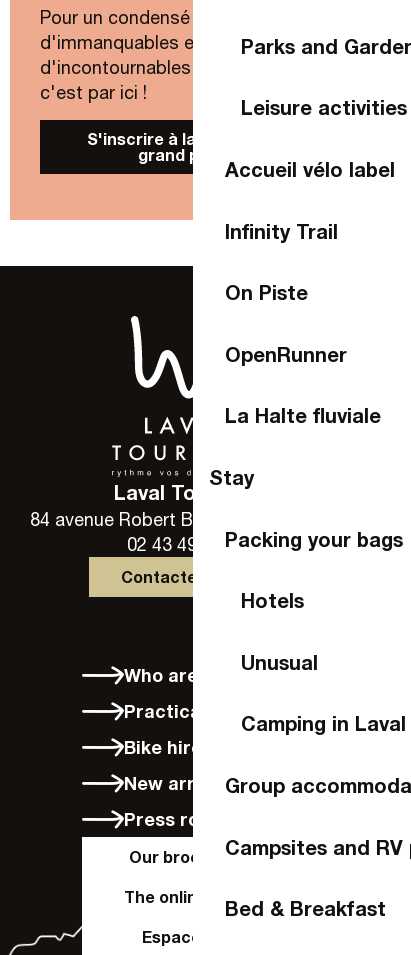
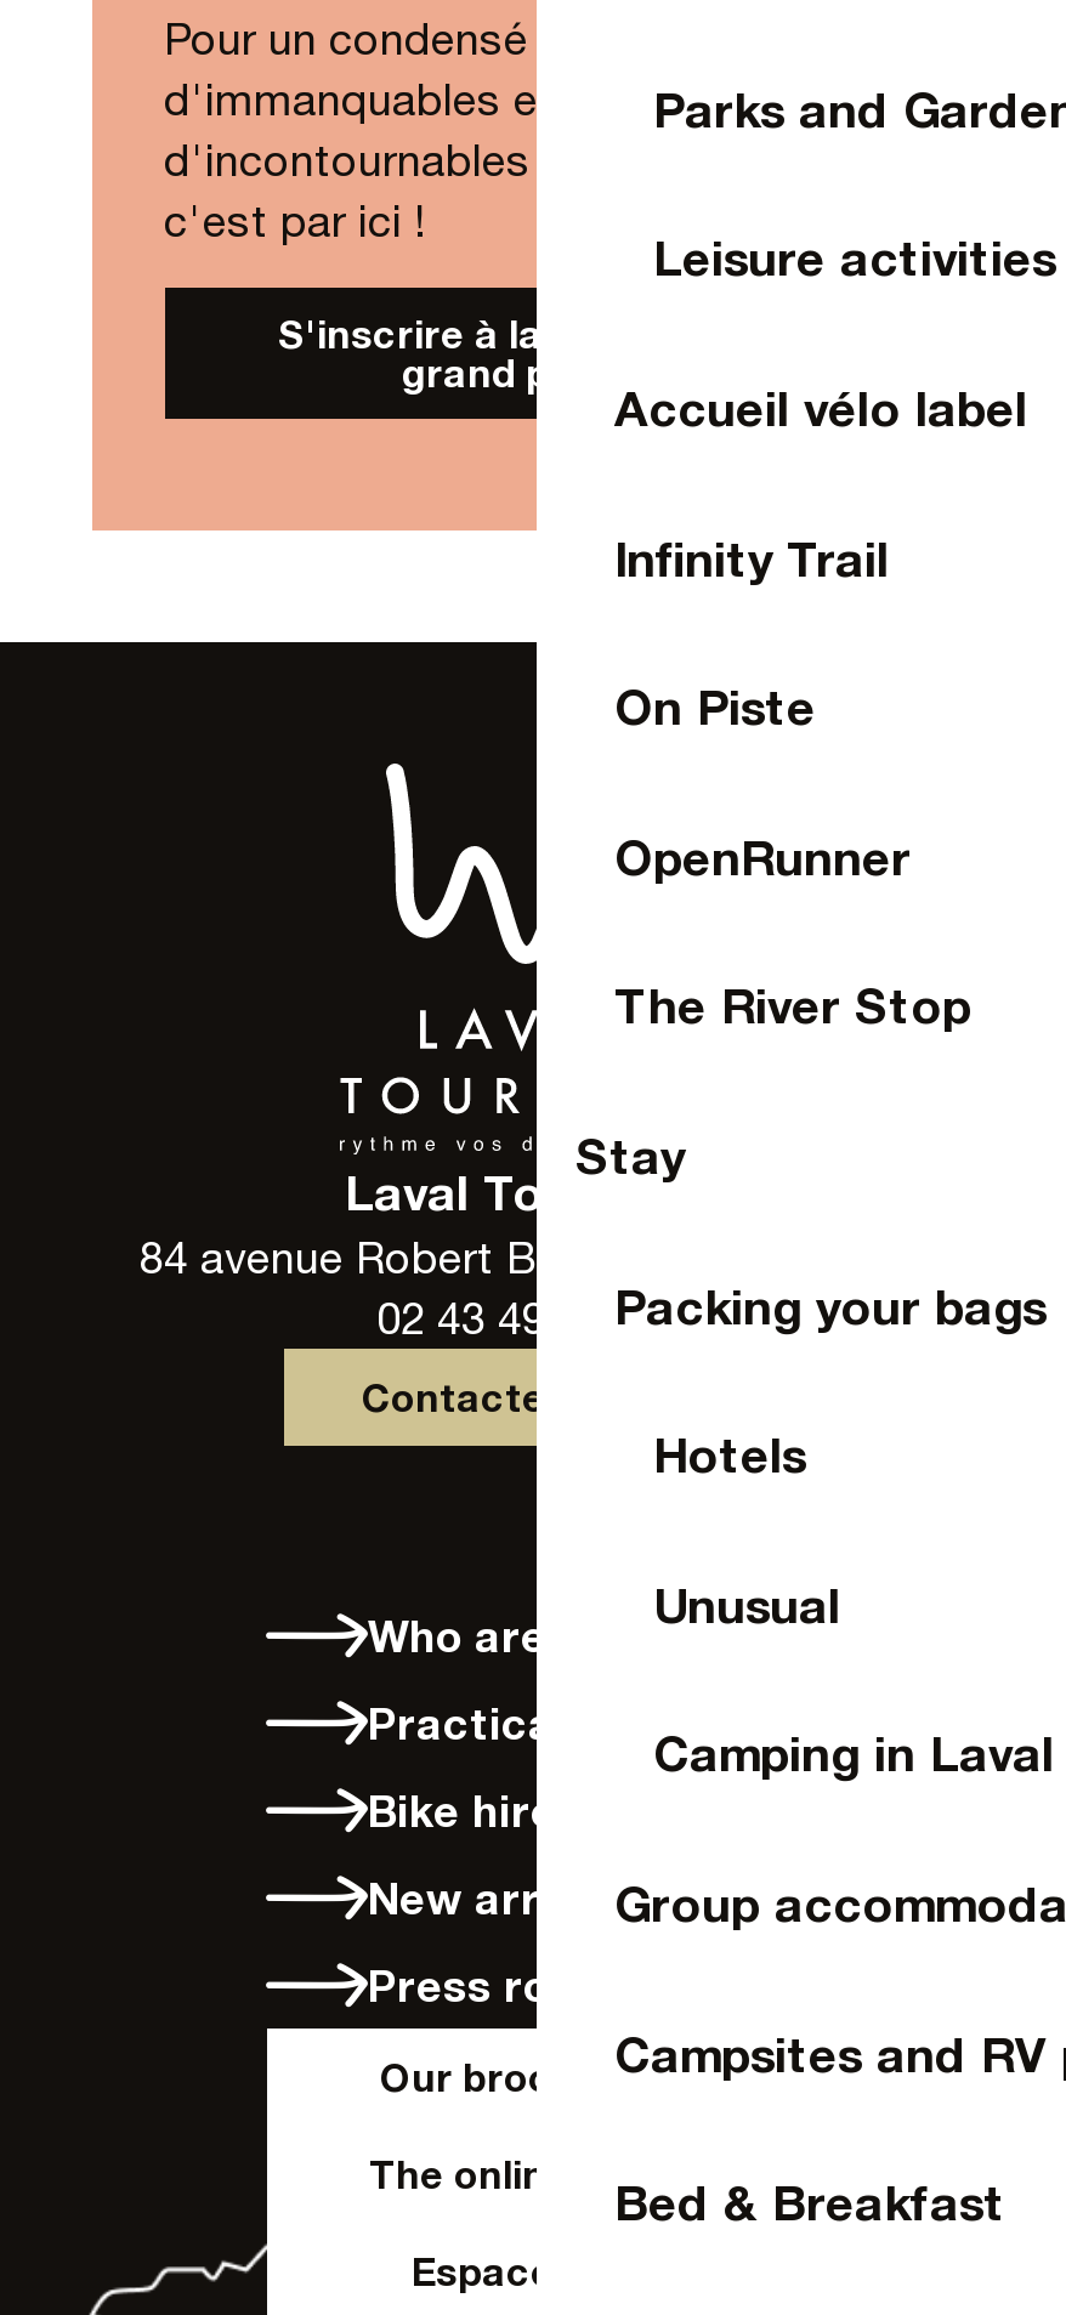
- La Halte fluviale
+ The River Stop
